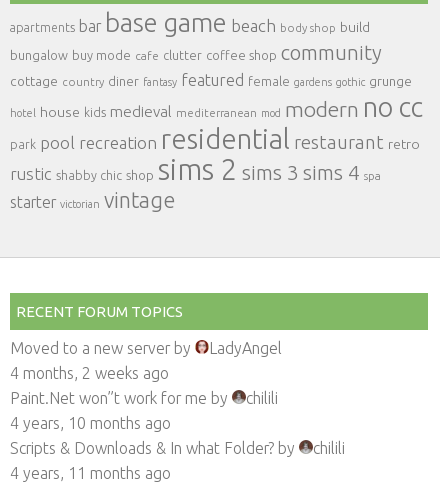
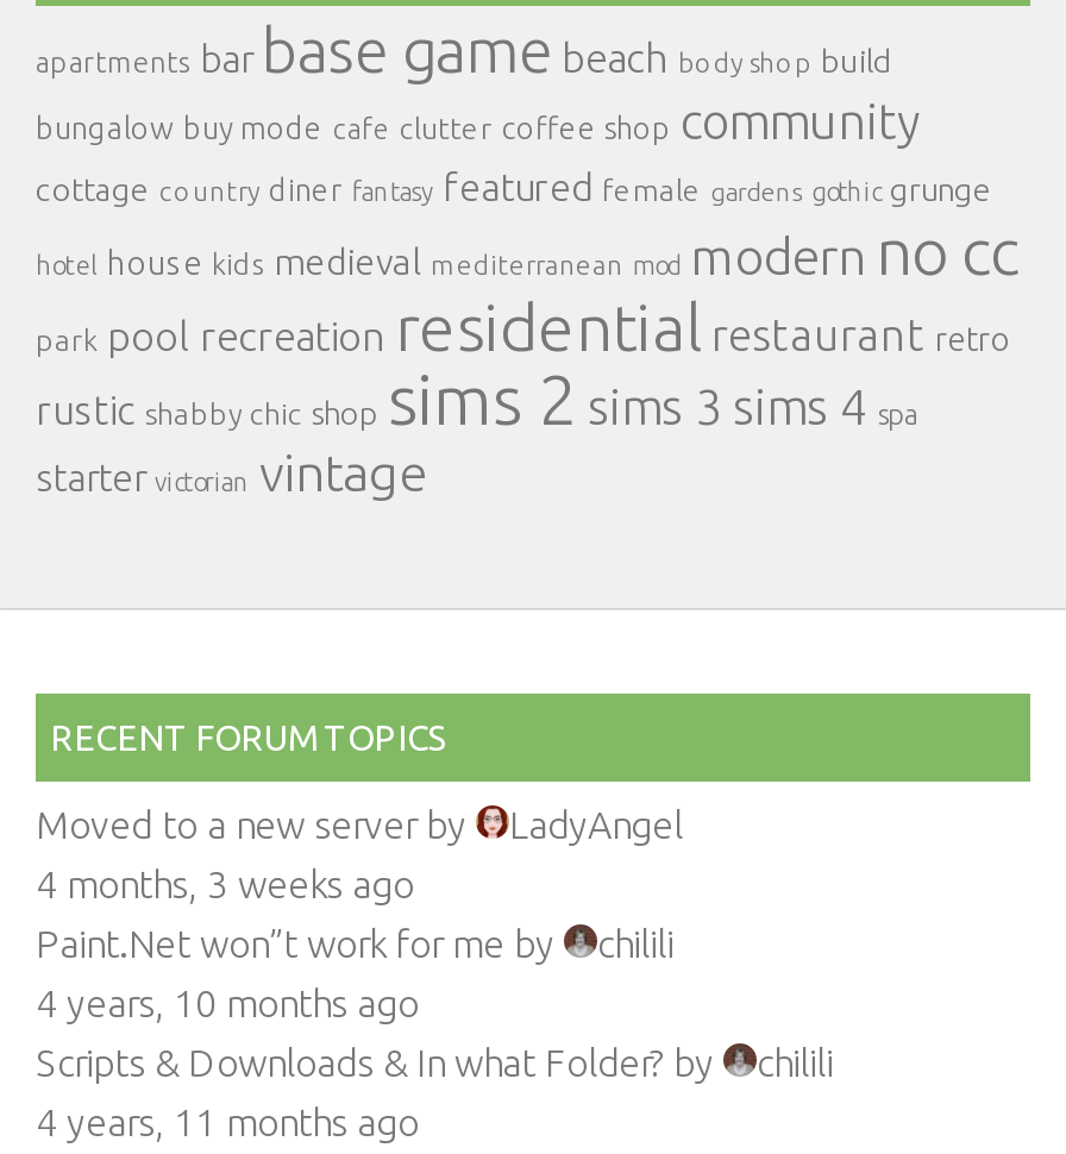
- 4 months, 2 weeks ago
+ 4 months, 3 weeks ago
